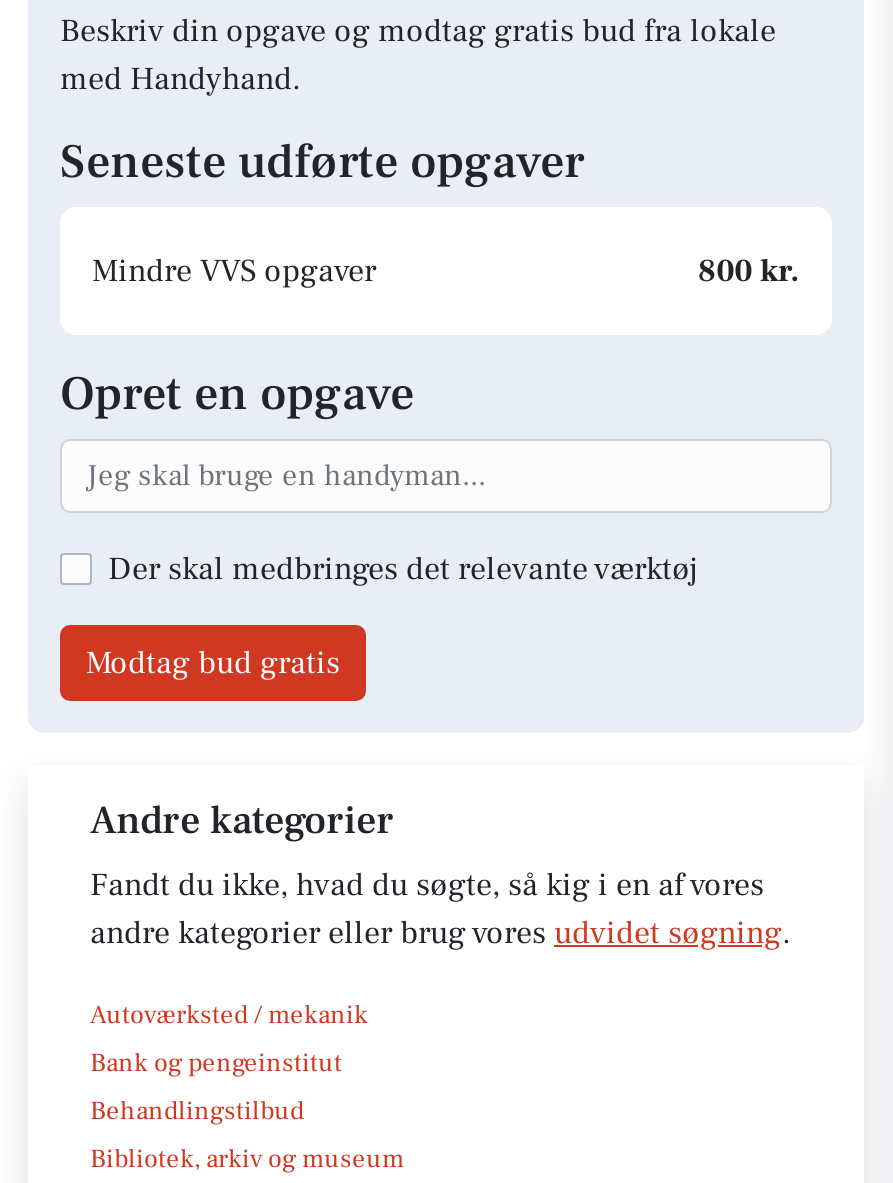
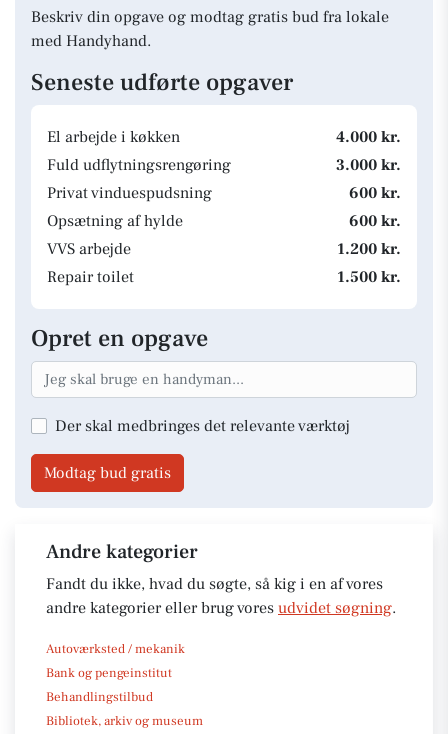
- Mindre VVS opgaver
- 800 kr.
+ El arbejde i køkken
+ 4.000 kr.
+ Fuld udflytningsrengøring
+ 3.000 kr.
+ Privat vinduespudsning
+ 600 kr.
+ Opsætning af hylde
+ 600 kr.
+ VVS arbejde
+ 1.200 kr.
+ Repair toilet
+ 1.500 kr.
